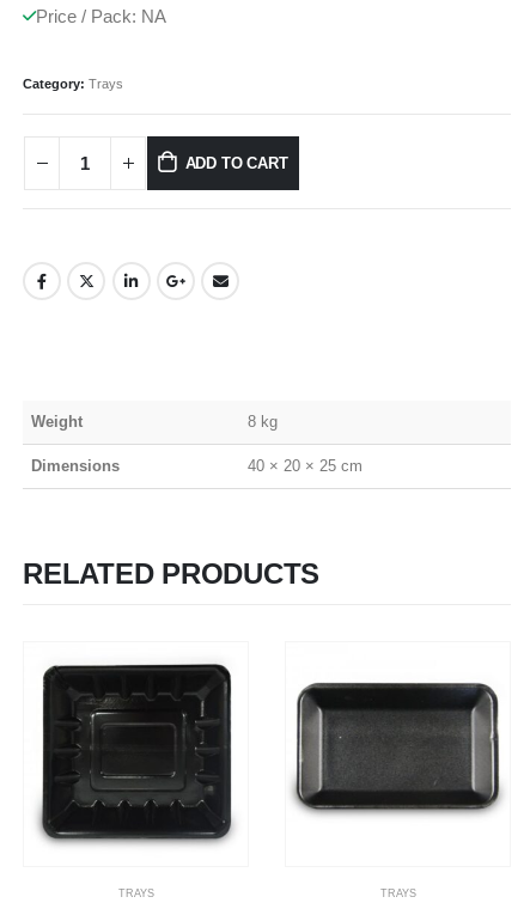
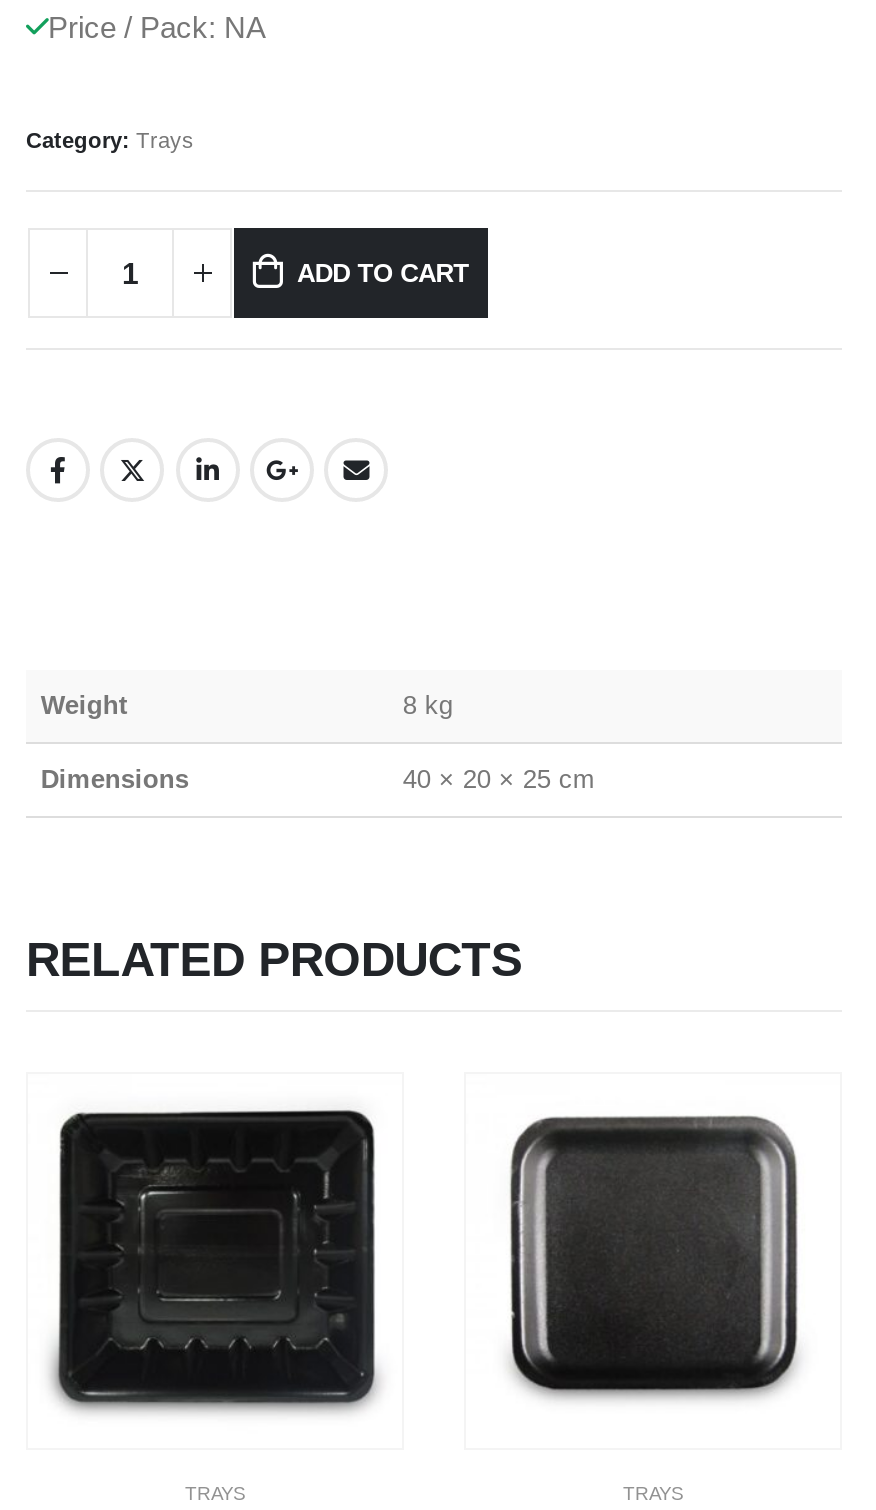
- [image]
+ [image]
